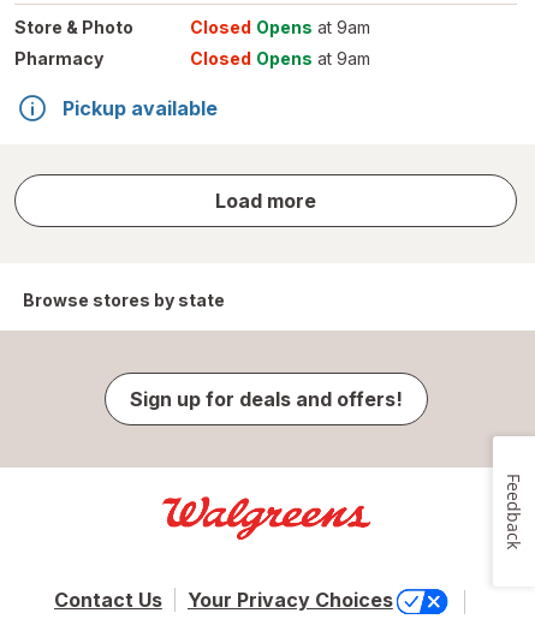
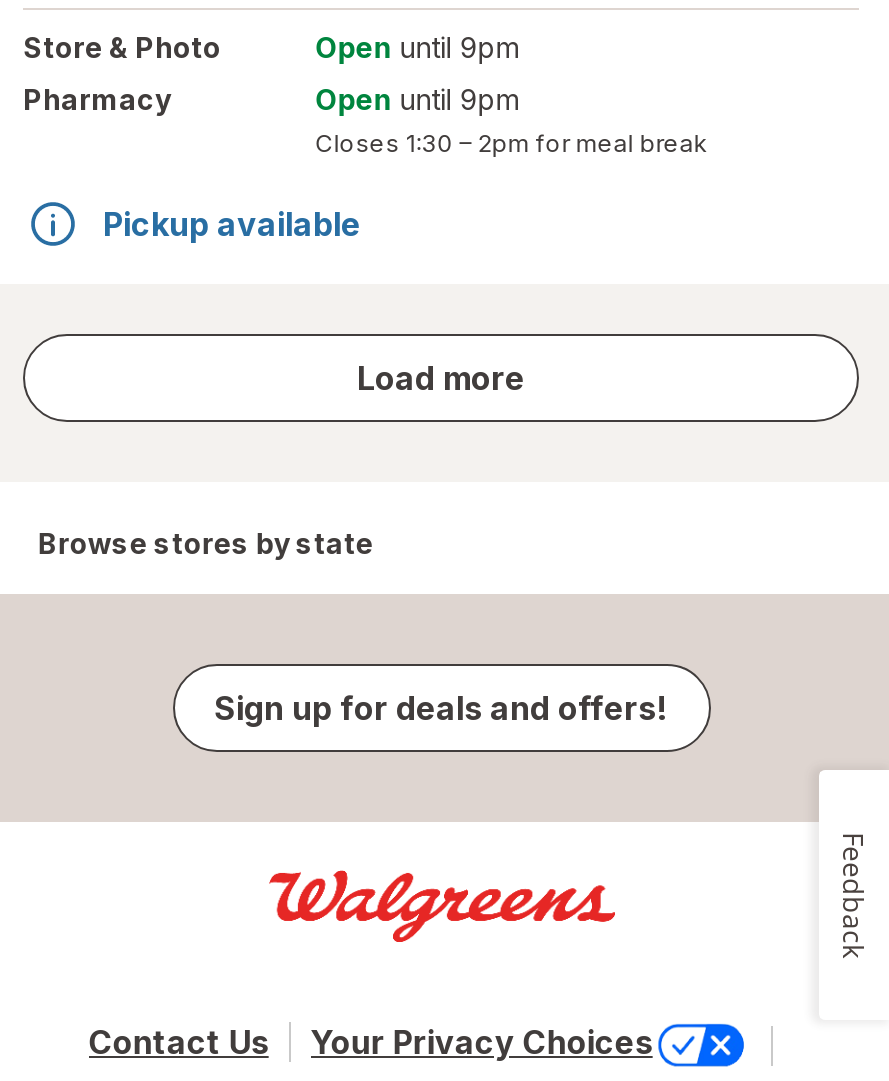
- Closed Opens at 9am
+ Open until 9pm

- Closed Opens at 9am
+ Open until 9pm
+ Closes 1:30 – 2pm for meal break
